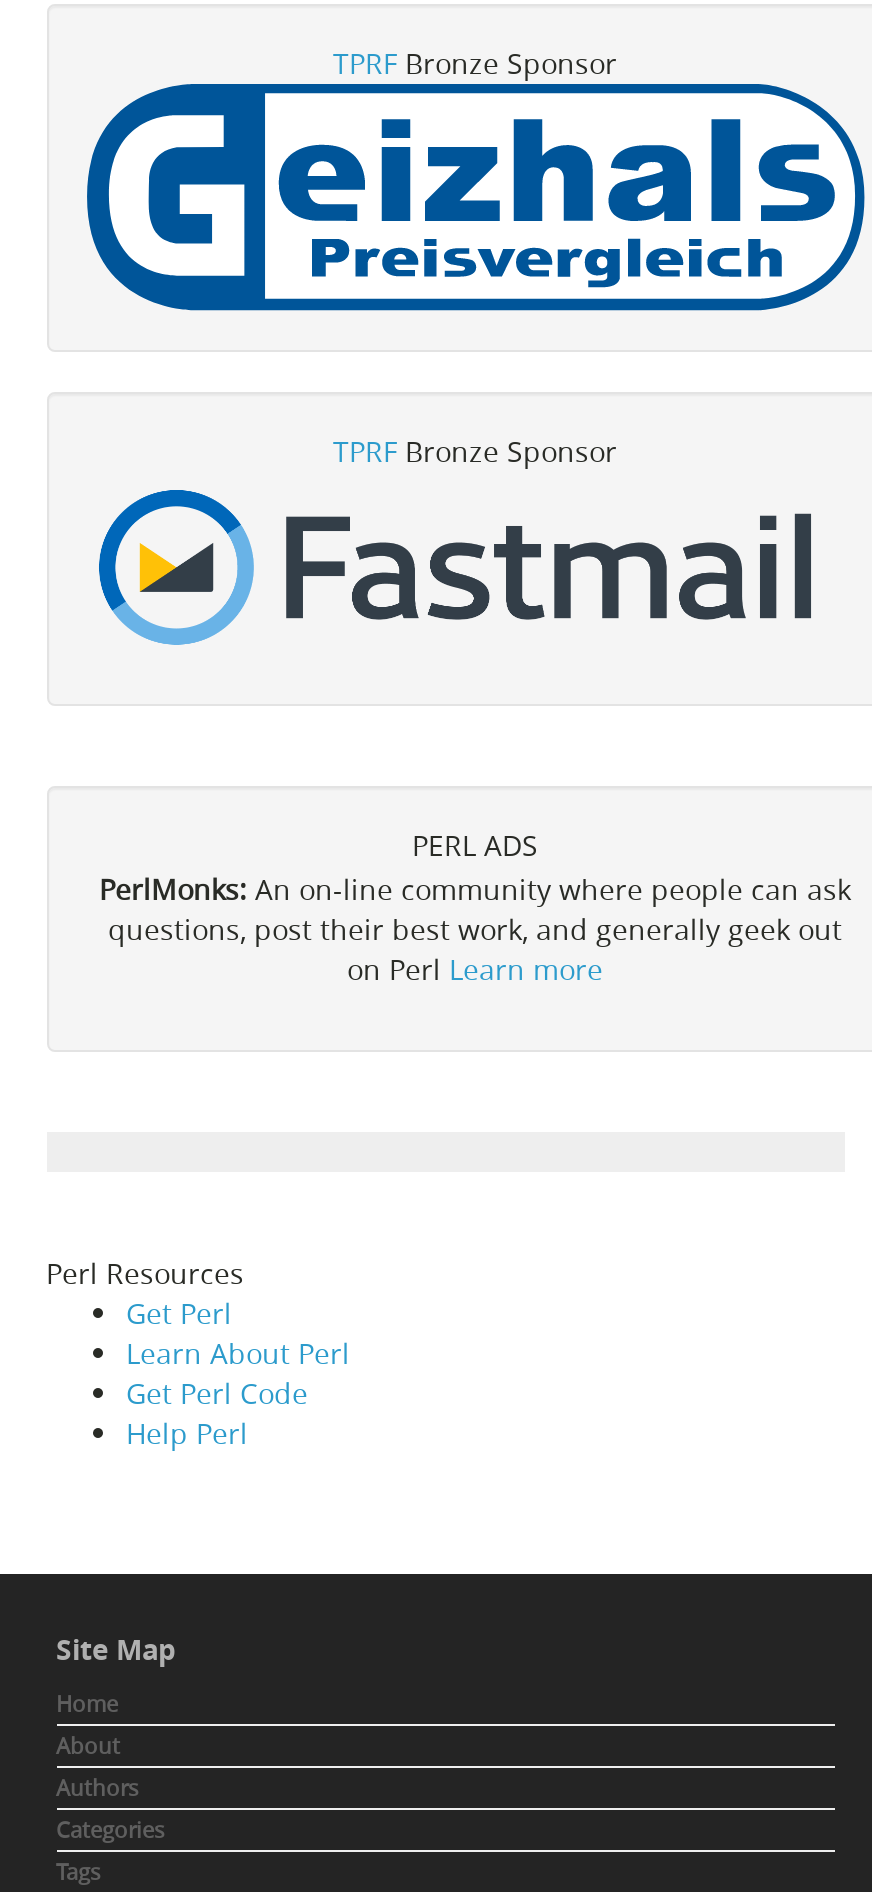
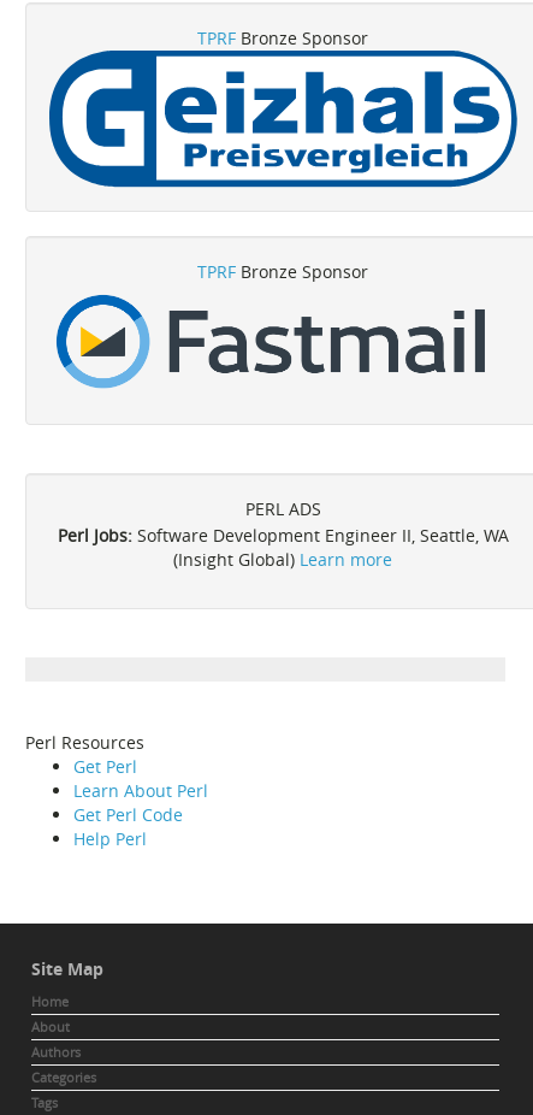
- PerlMonks: An on-line community where people can ask
- questions, post their best work, and generally geek out
- on Perl Learn more
+ Perl Jobs: Software Development Engineer II, Seattle, WA
+ (Insight Global) Learn more
